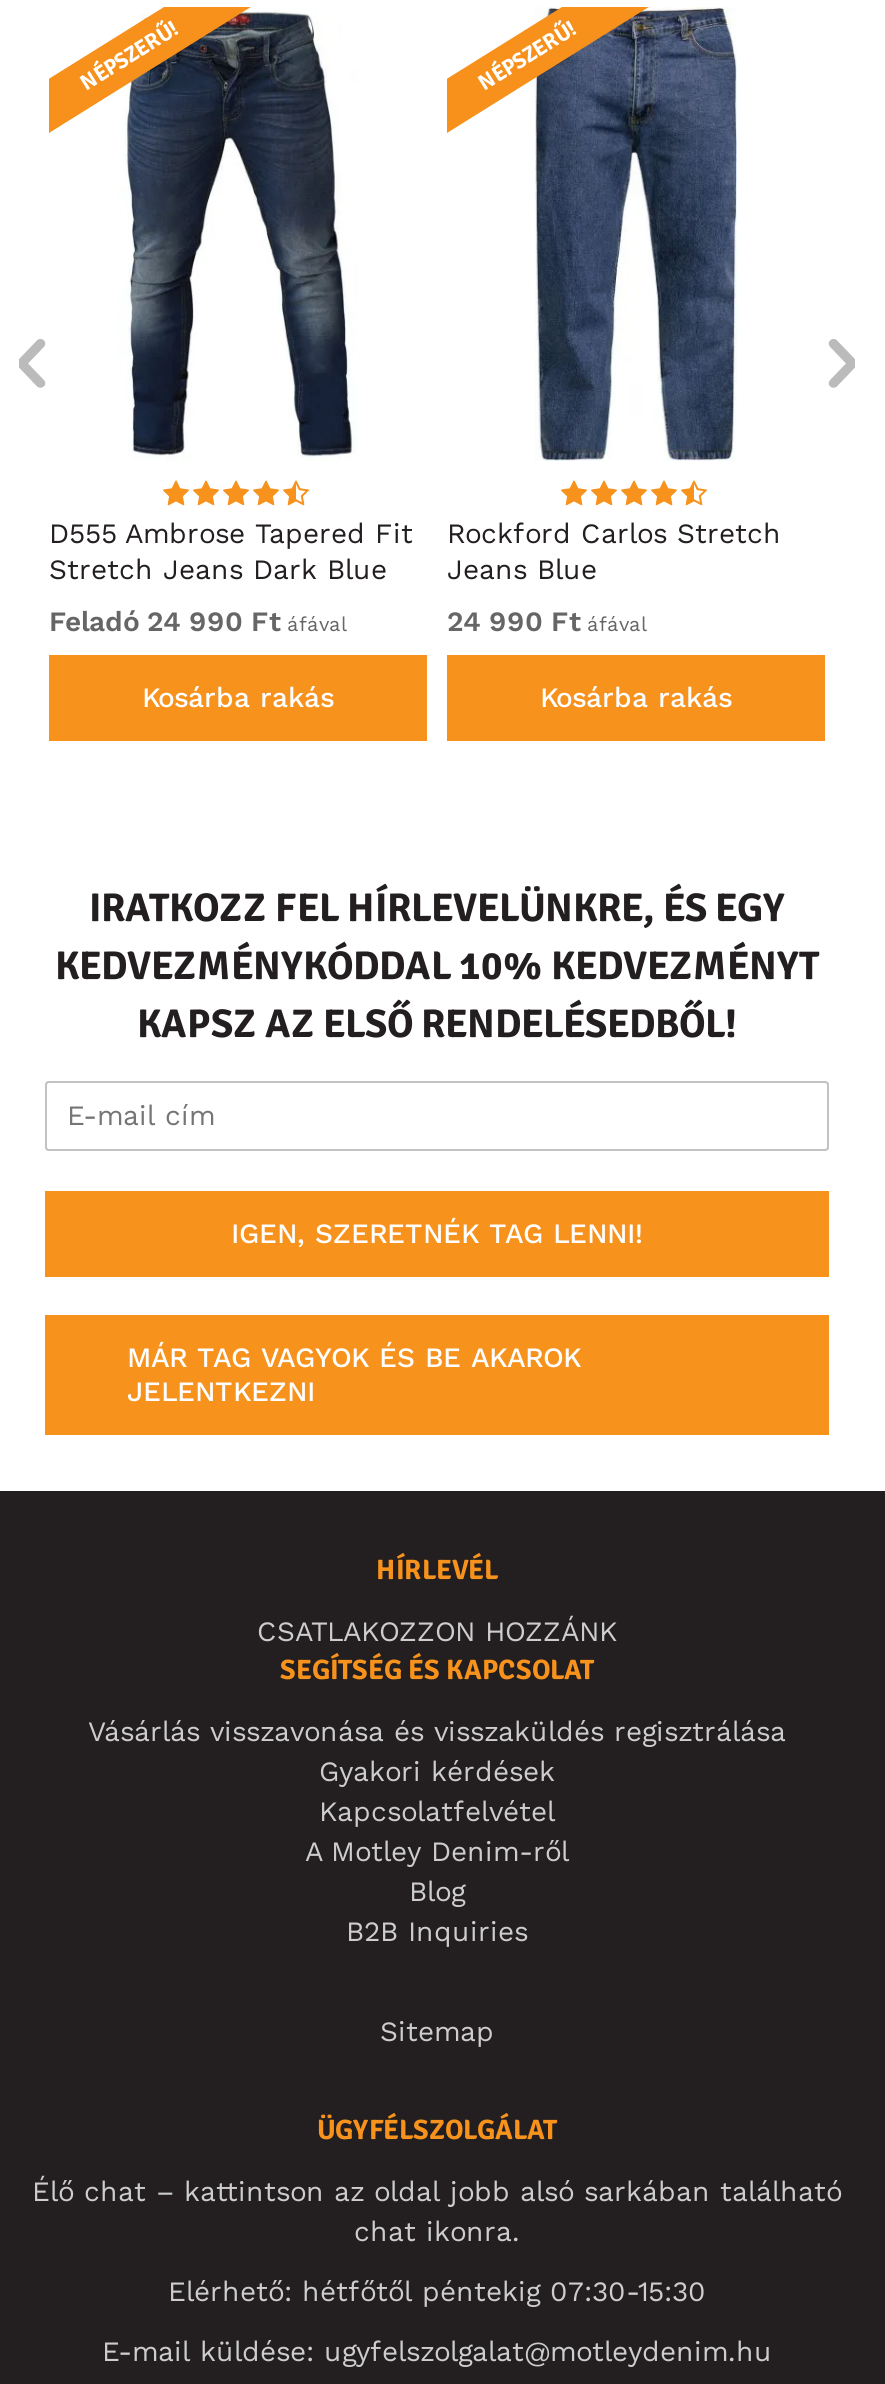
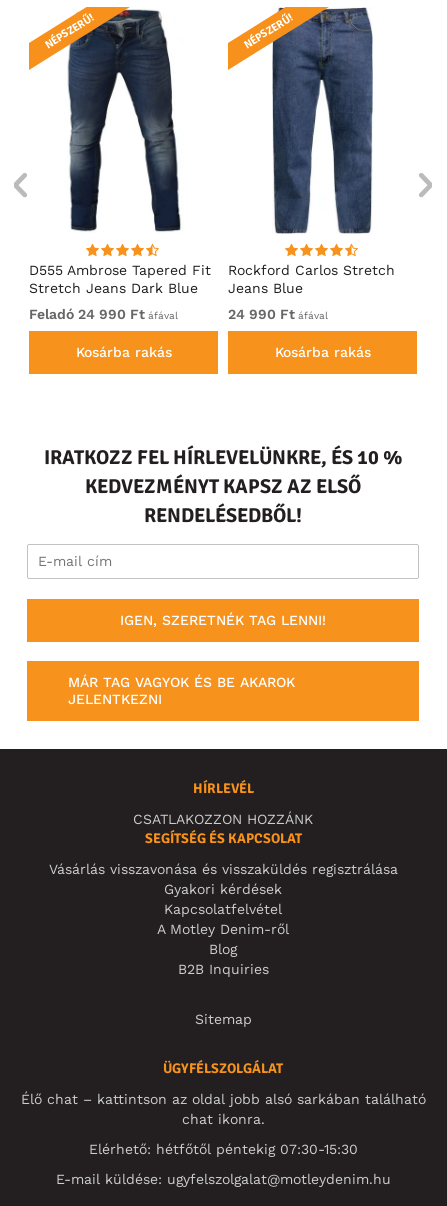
- IRATKOZZ FEL HÍRLEVELÜNKRE, ÉS EGY
- KEDVEZMÉNYKÓDDAL 10% KEDVEZMÉNYT
- KAPSZ AZ ELSŐ RENDELÉSEDBŐL!
+ IRATKOZZ FEL HÍRLEVELÜNKRE, ÉS 10 %
+ KEDVEZMÉNYT KAPSZ AZ ELSŐ
+ RENDELÉSEDBŐL!
